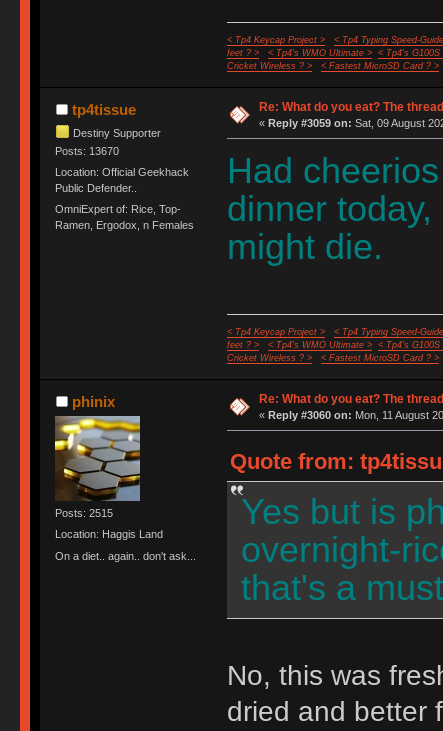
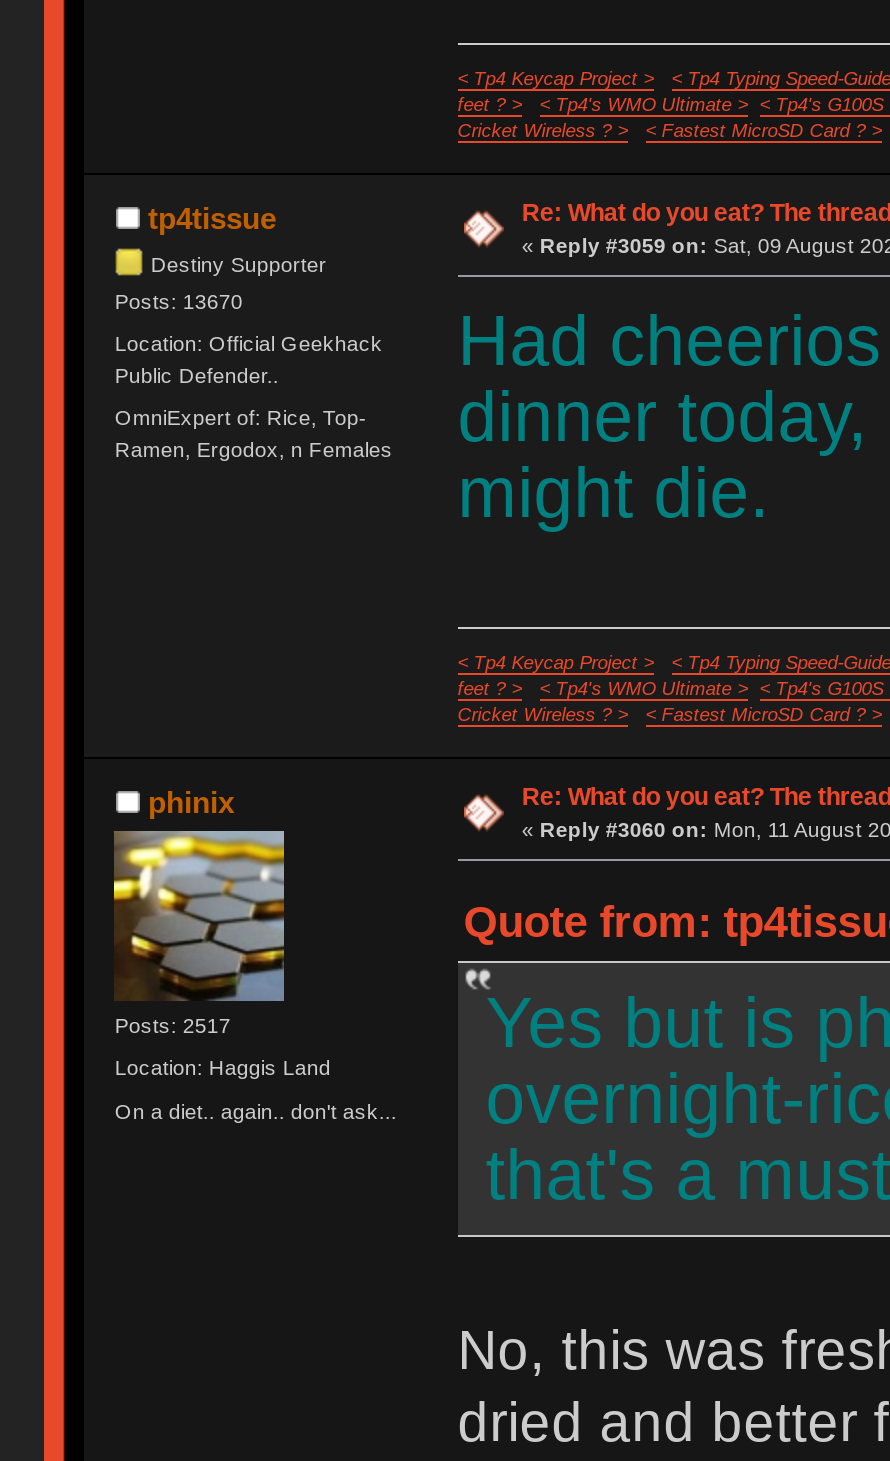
- Posts: 2515
+ Posts: 2517
